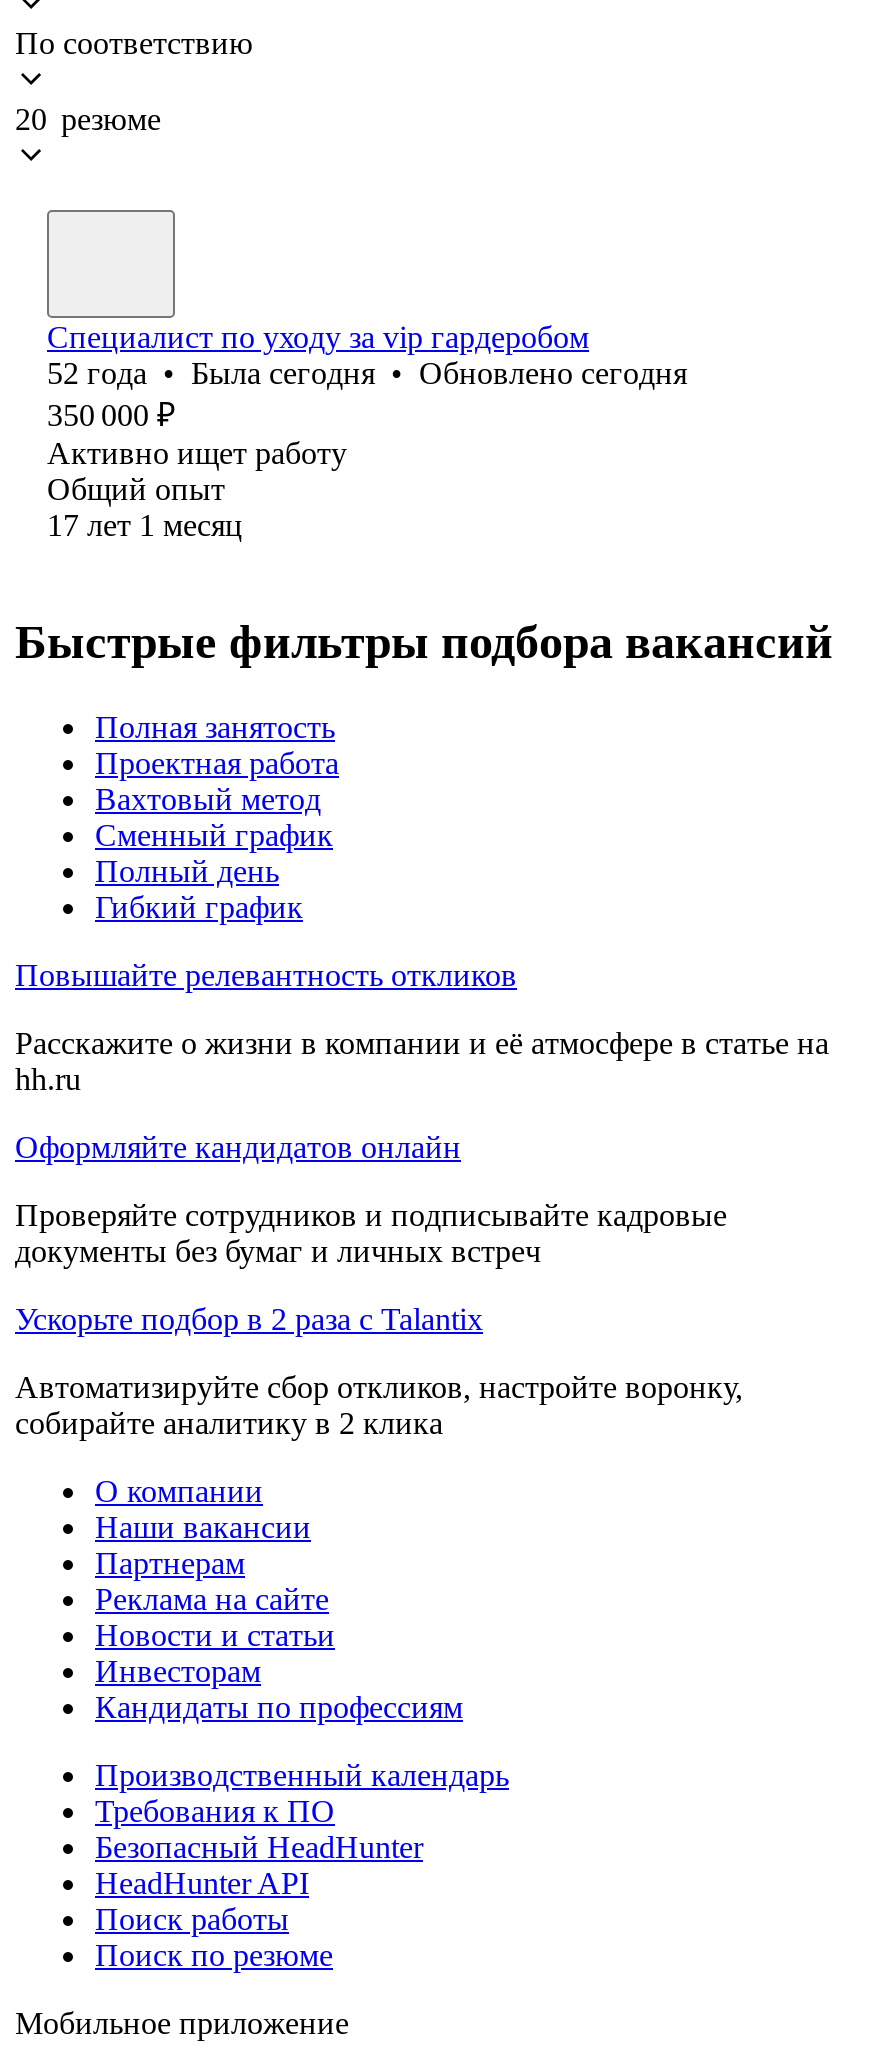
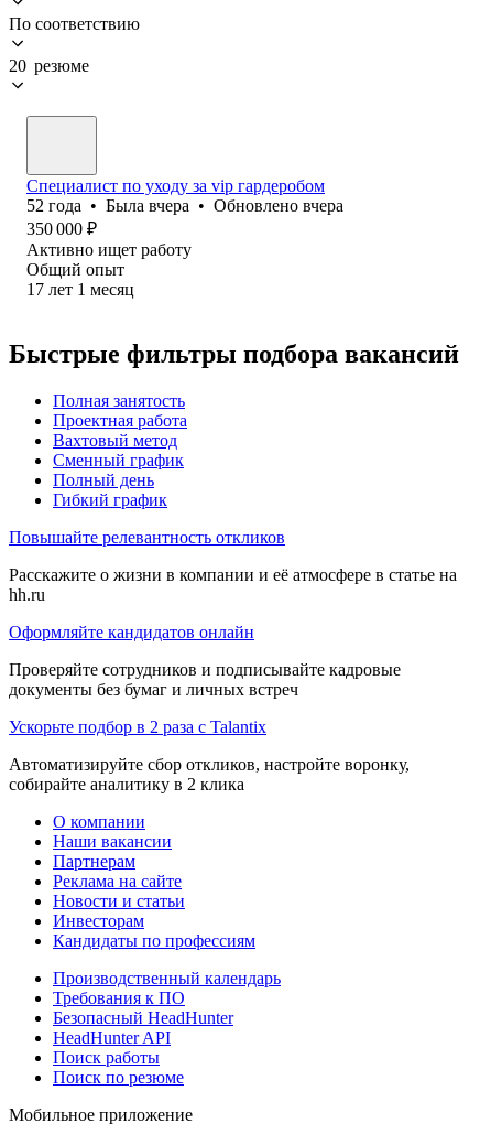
- 52 года • Была сегодня • Обновлено сегодня
+ 52 года • Была вчера • Обновлено вчера
